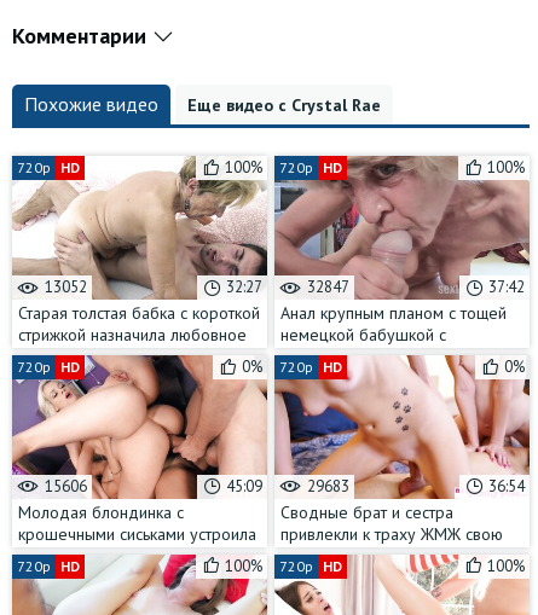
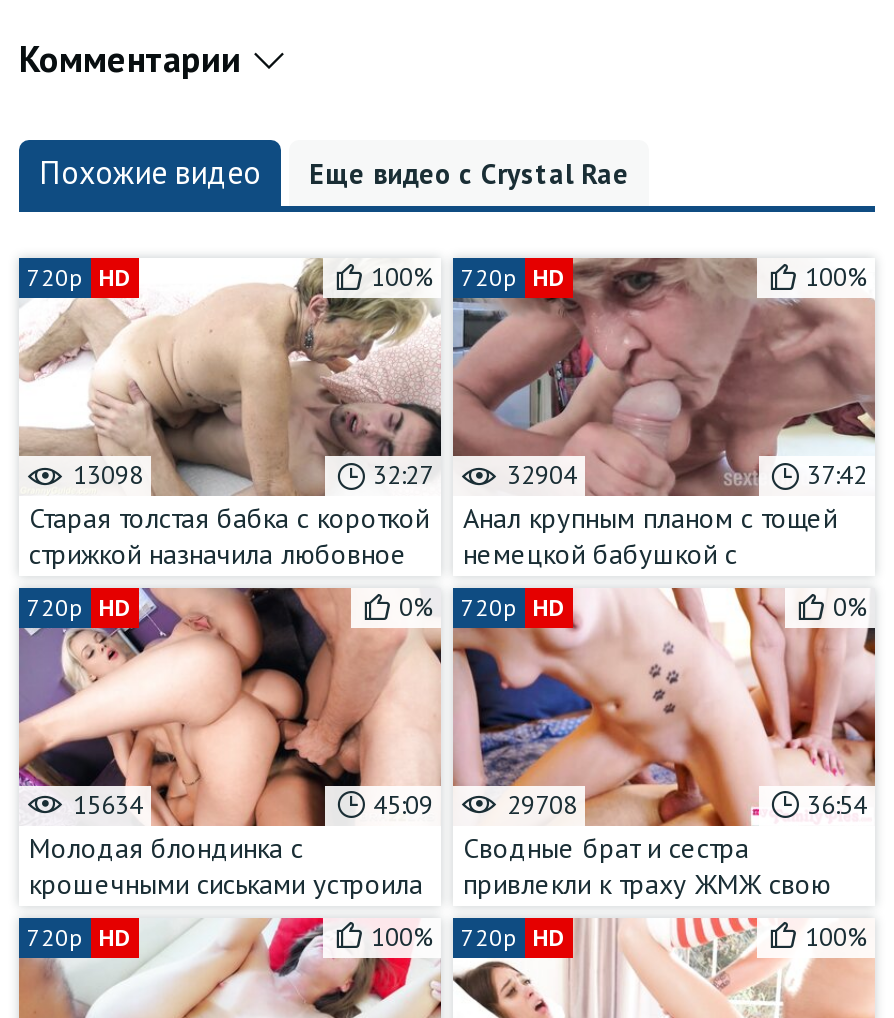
- 13052
+ 13098

- 32:27 32847
+ 32:27 32904

- 15606
+ 15634

- 45:09 29683
+ 45:09 29708
